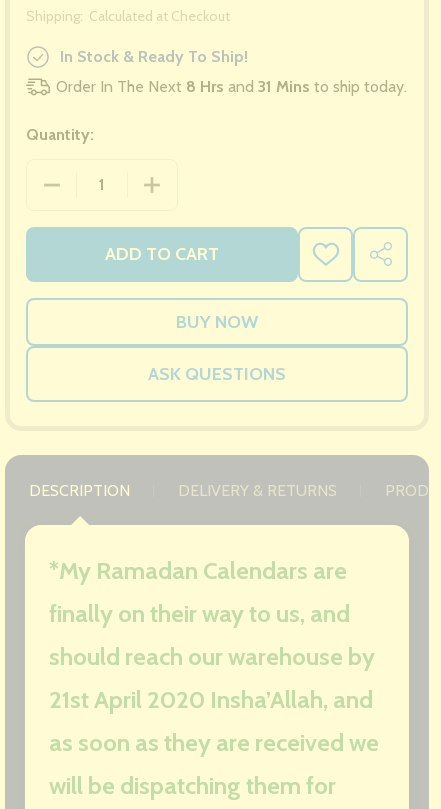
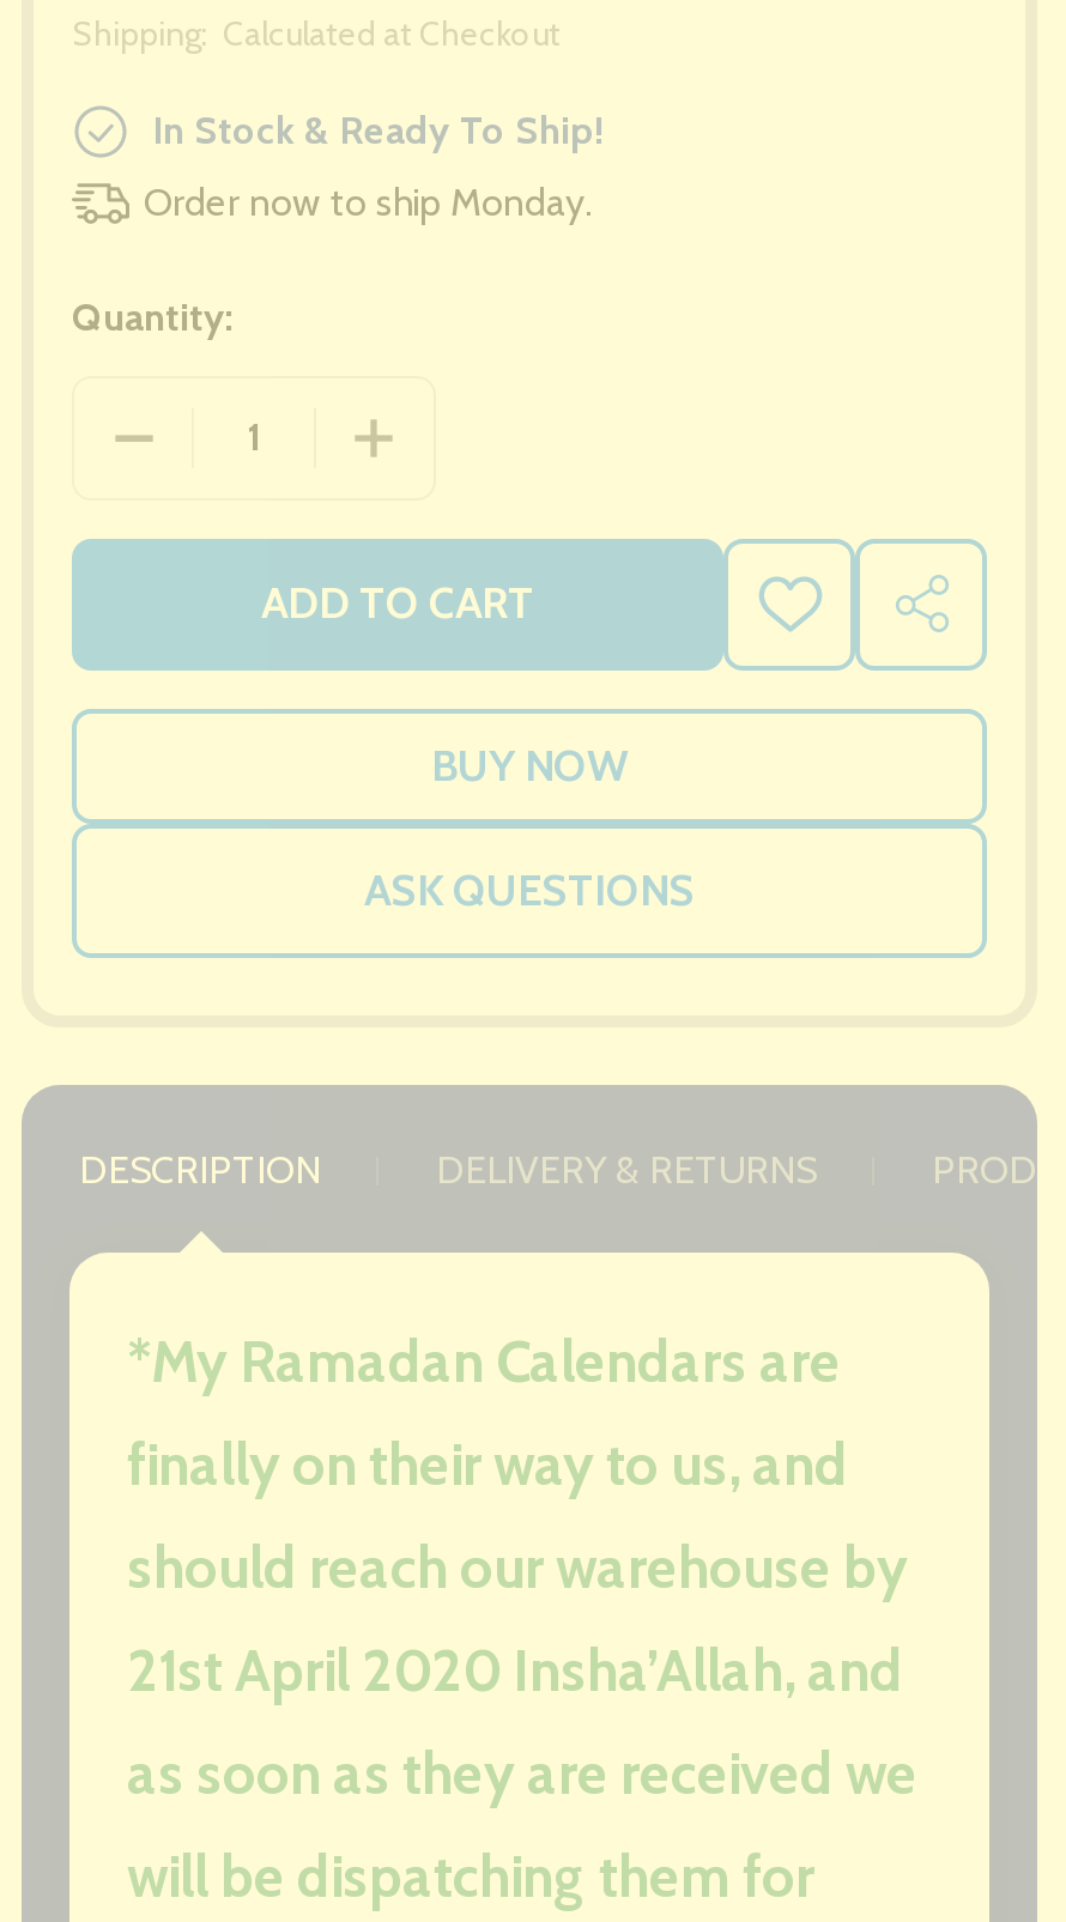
- Order In The Next 8 Hrs and 31 Mins to ship today.
+ Order now to ship Monday.
